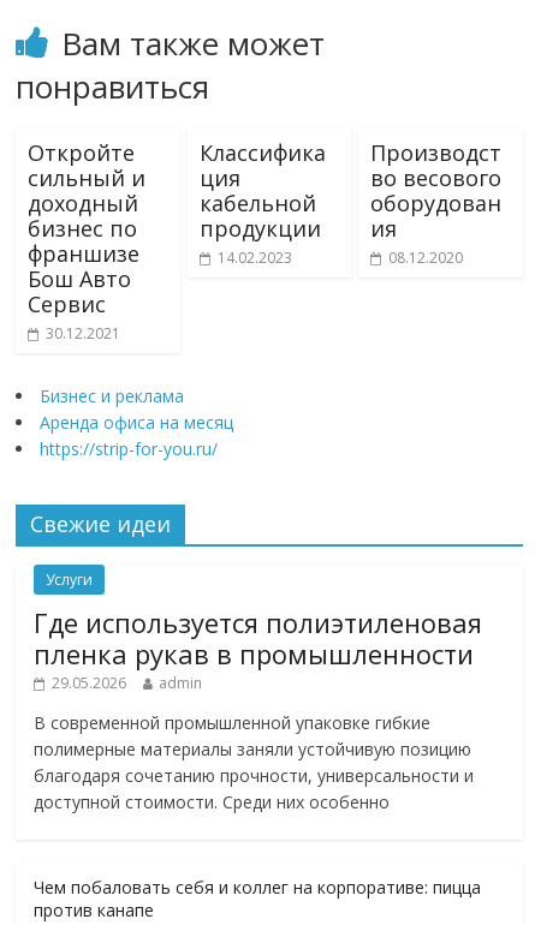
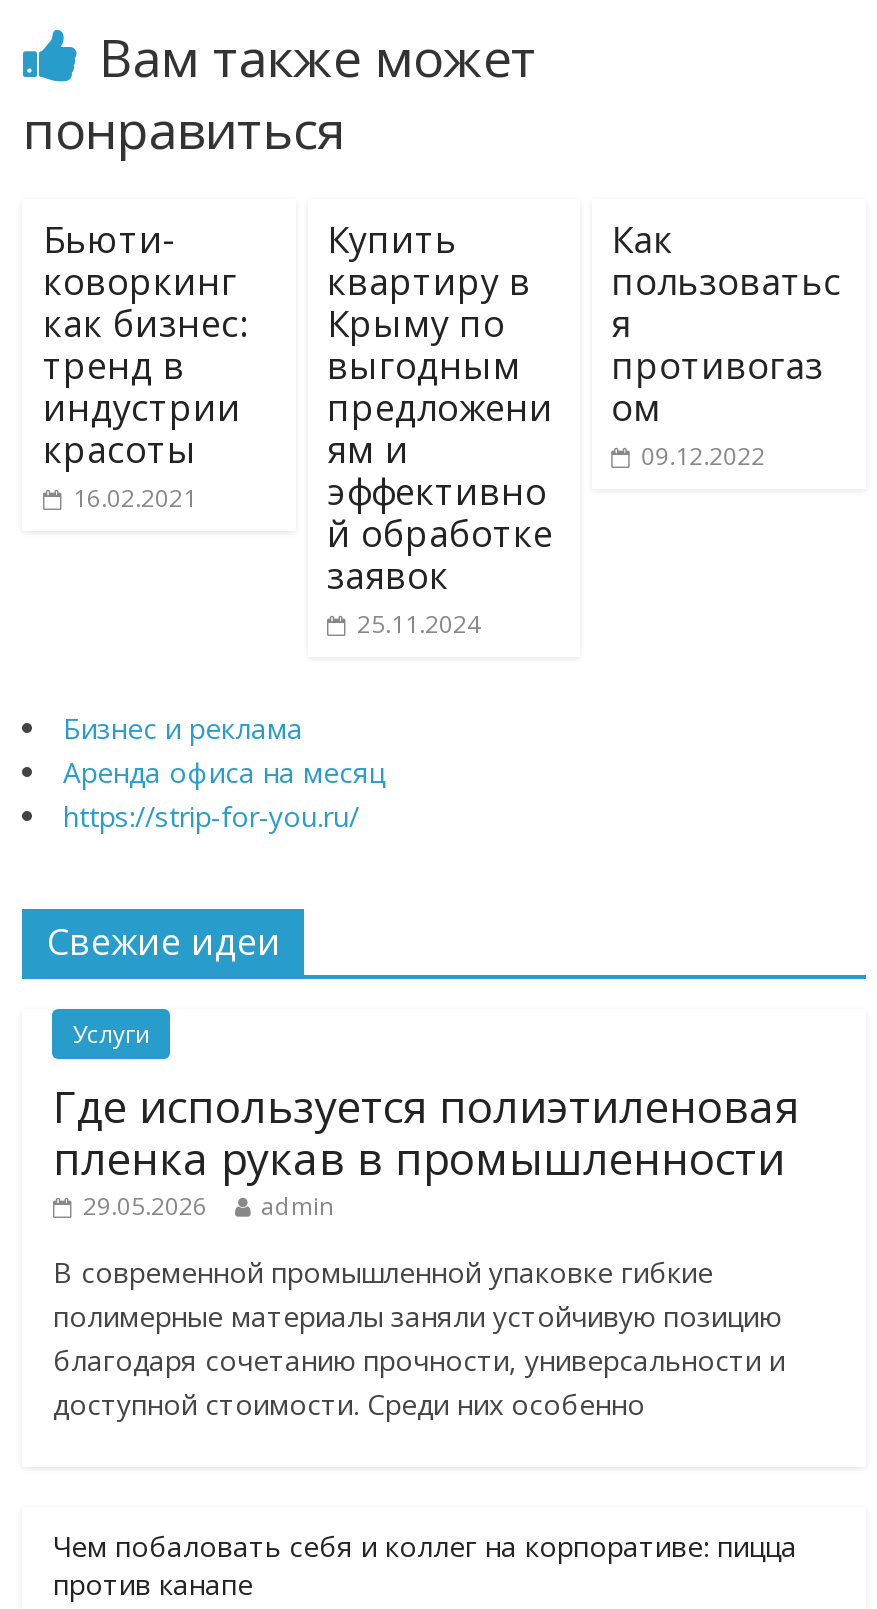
- Откройте
- сильный и
- доходный
- бизнес по
- франшизе
- Бош Авто
- Сервис
- 30.12.2021
+ Бьюти-
+ коворкинг
+ как бизнес:
+ тренд в
+ индустрии
+ красоты
+ 16.02.2021

- Классифика
- ция
- кабельной
- продукции
- 14.02.2023
+ Купить
+ квартиру в
+ Крыму по
+ выгодным
+ предложени
+ ям и
+ эффективно
+ й обработке
+ заявок
+ 25.11.2024

- Производст
- во весового
- оборудован
- ия
- 08.12.2020
+ Как
+ пользоватьс
+ я
+ противогаз
+ ом
+ 09.12.2022
